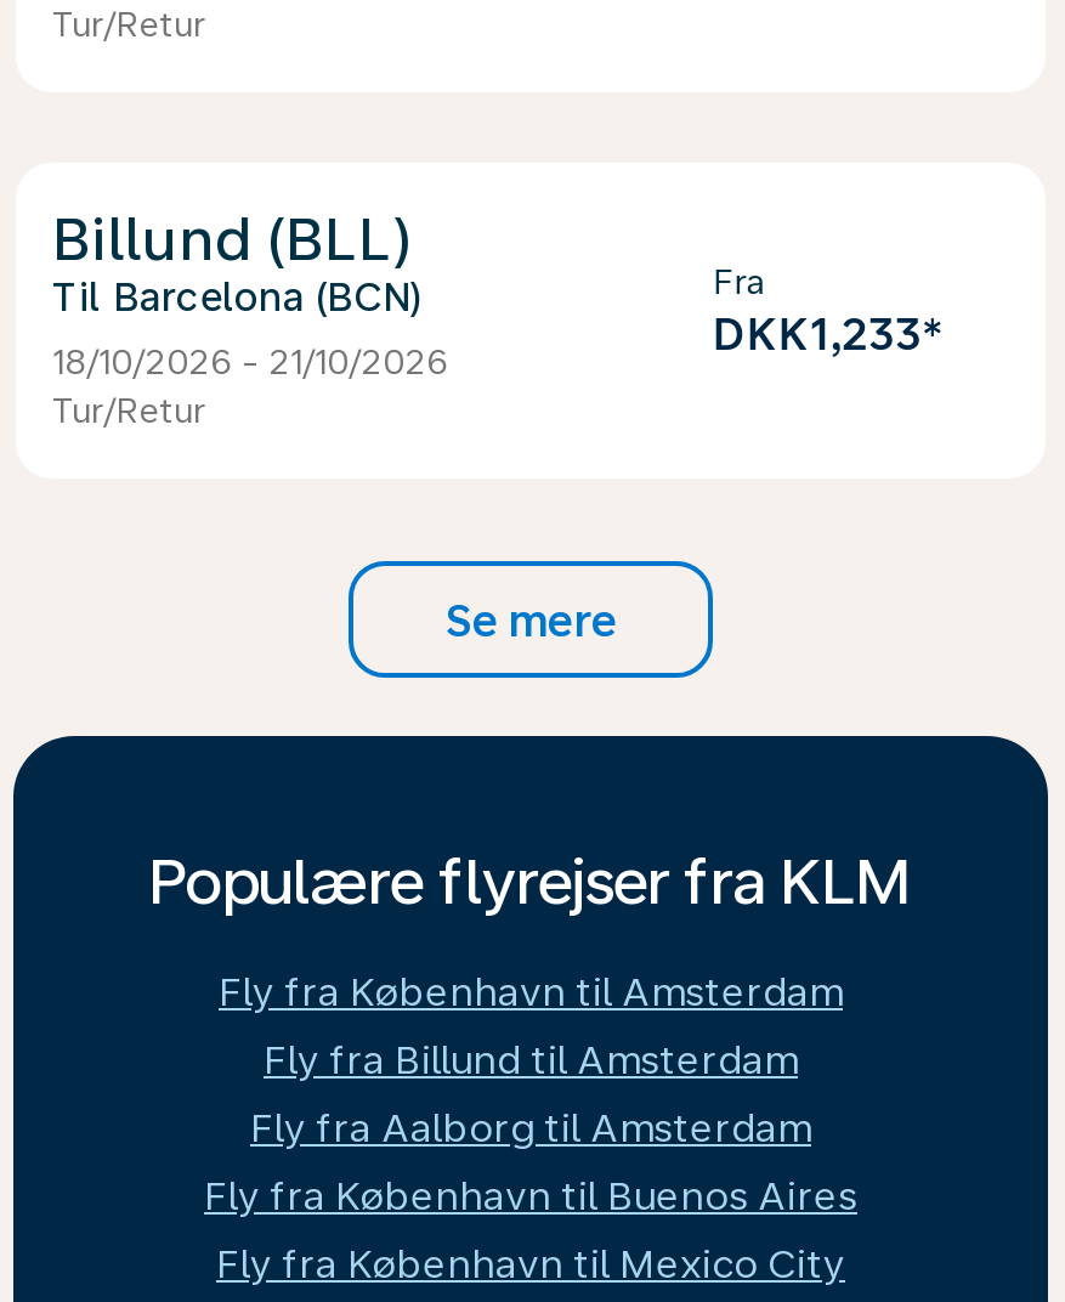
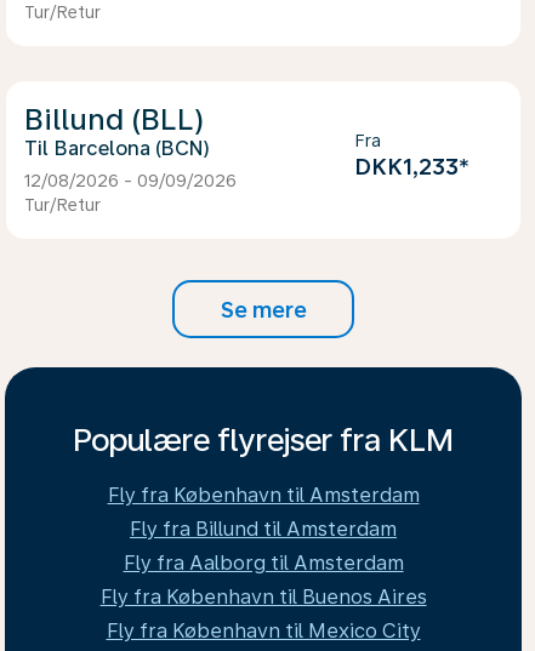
- 18/10/2026 - 21/10/2026
+ 12/08/2026 - 09/09/2026
